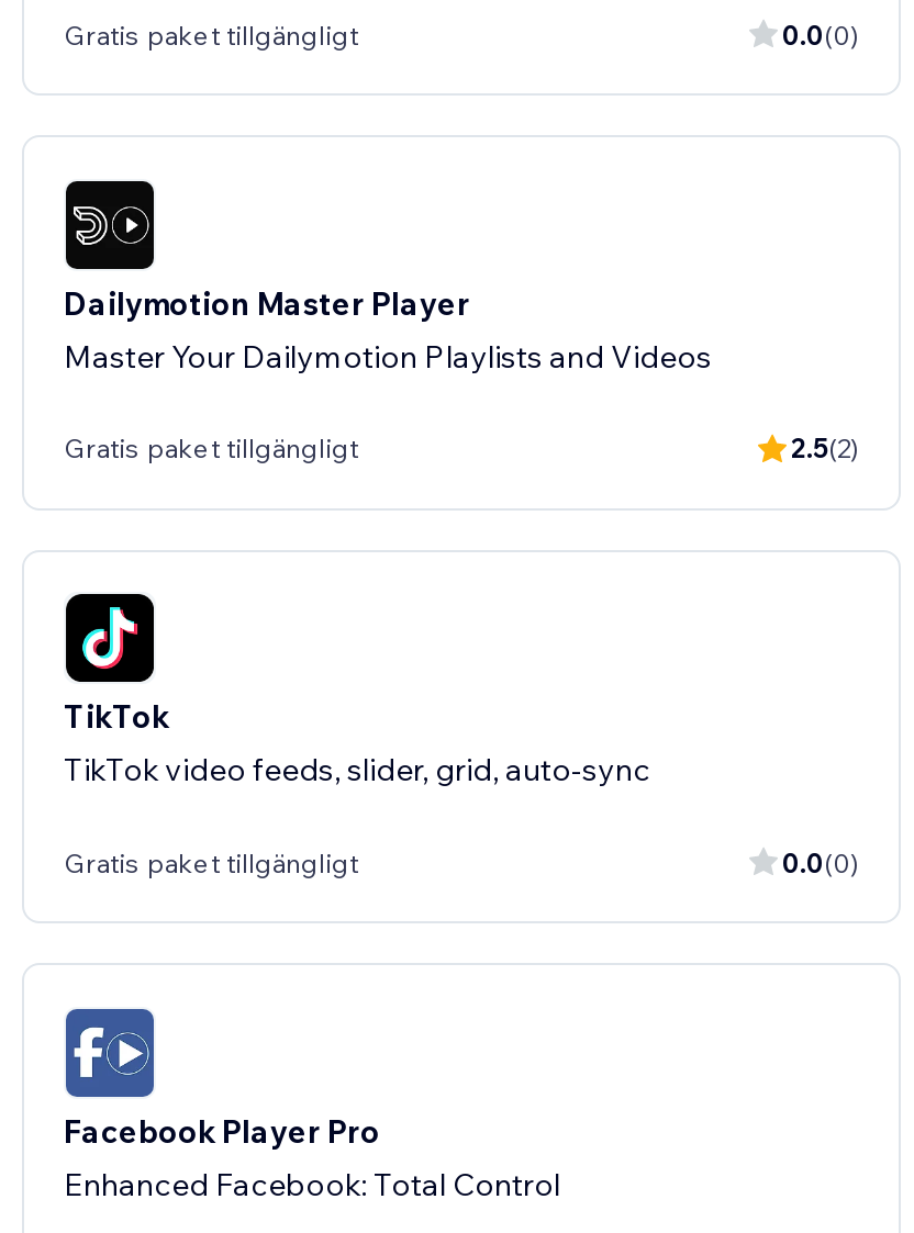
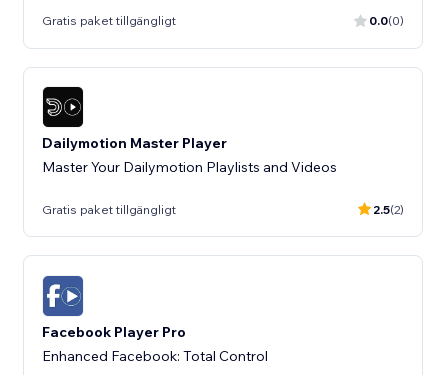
- [image]
- TikTok
- TikTok video feeds, slider, grid, auto-sync
- Gratis paket tillgängligt
- 0.0(0)
